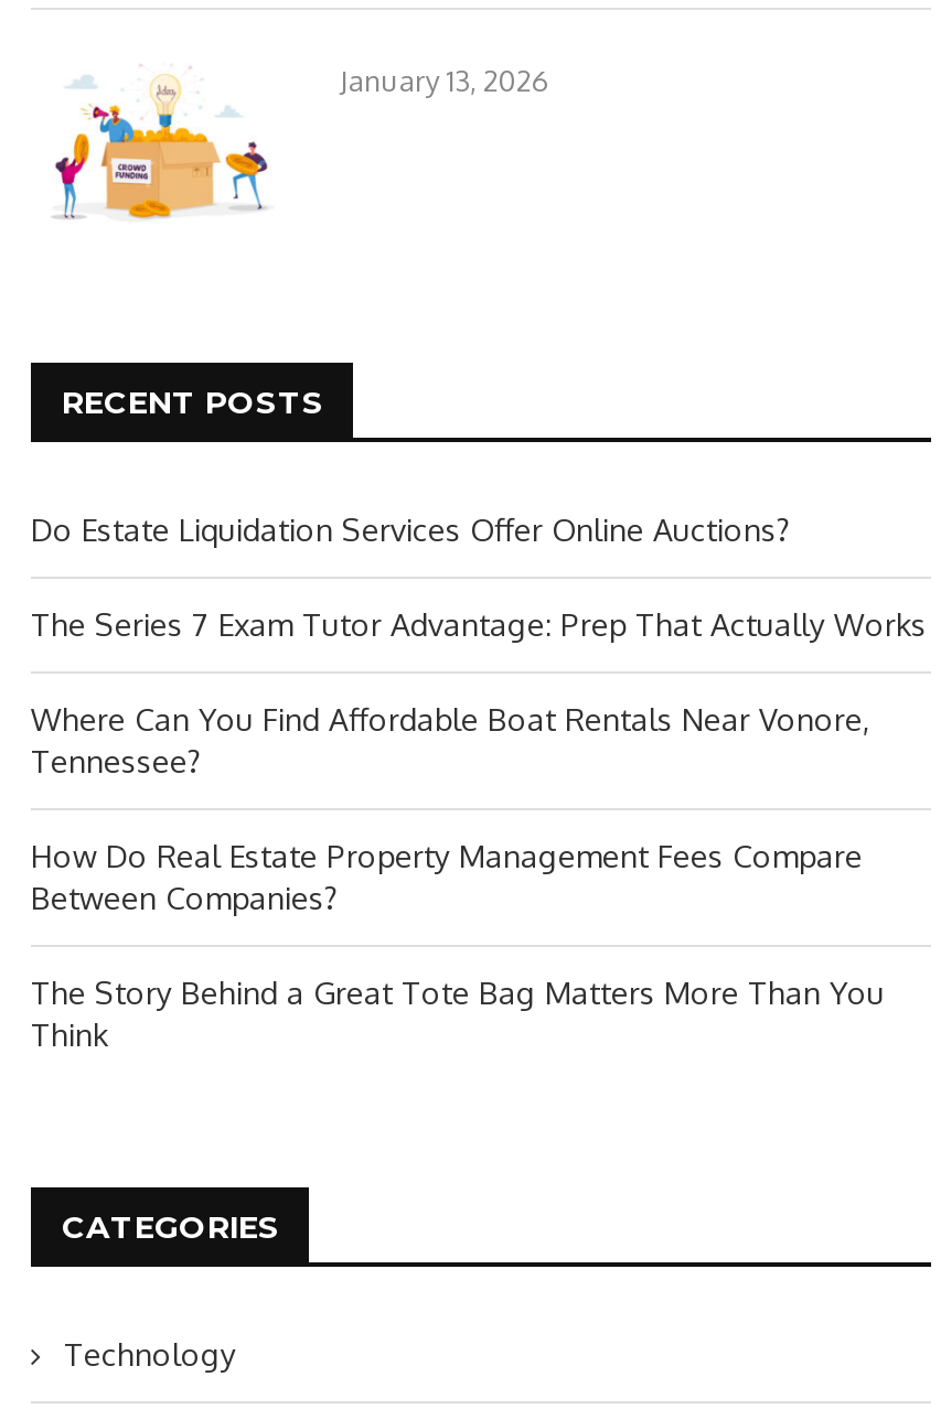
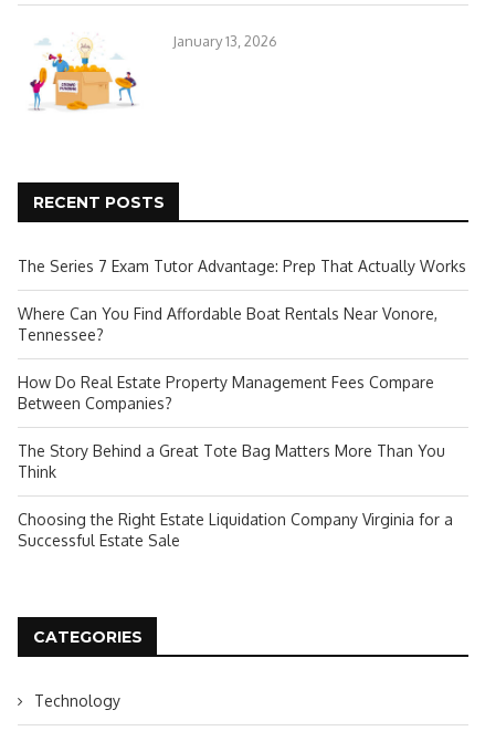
- Do Estate Liquidation Services Offer Online Auctions?

moved up: The Series 7 Exam Tutor Advantage: Prep That Actually Works | Where Can You Find Affordable Boat Rentals Near Vonore, | Tennessee? | How Do Real Estate Property Management Fees Compare | Between Companies? | The Story Behind a Great Tote Bag Matters More Than You | Think

+ Choosing the Right Estate Liquidation Company Virginia for a
+ Successful Estate Sale
